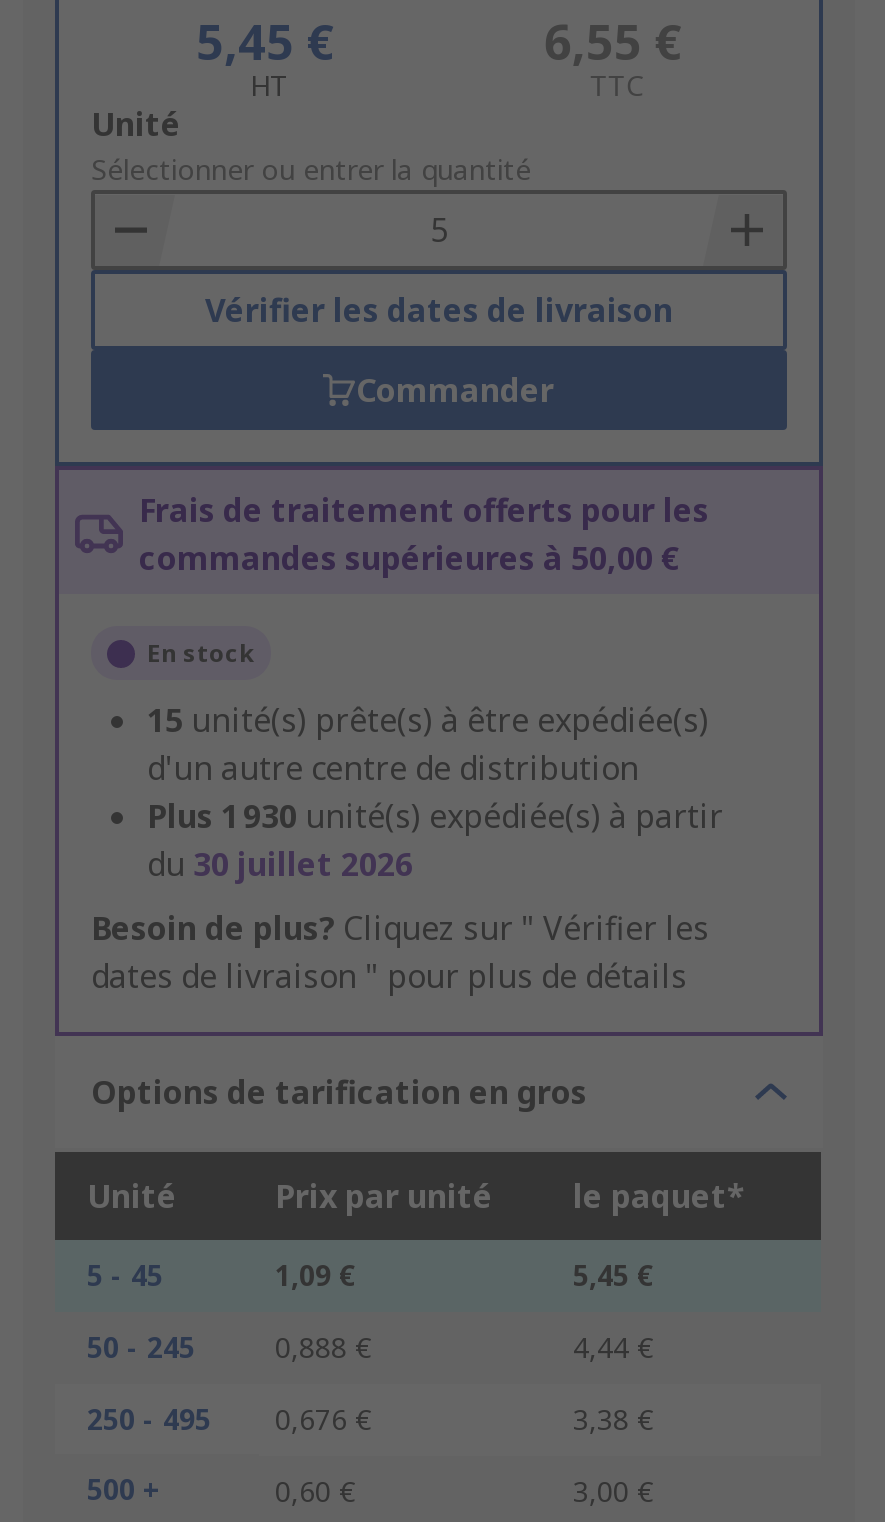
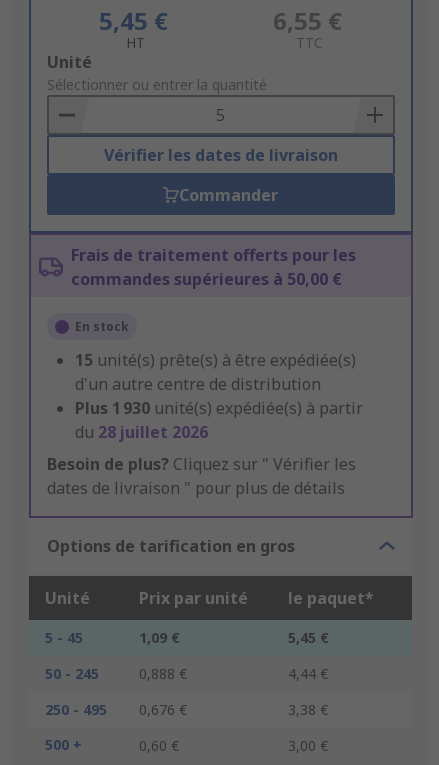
- du 30 juillet 2026
+ du 28 juillet 2026
